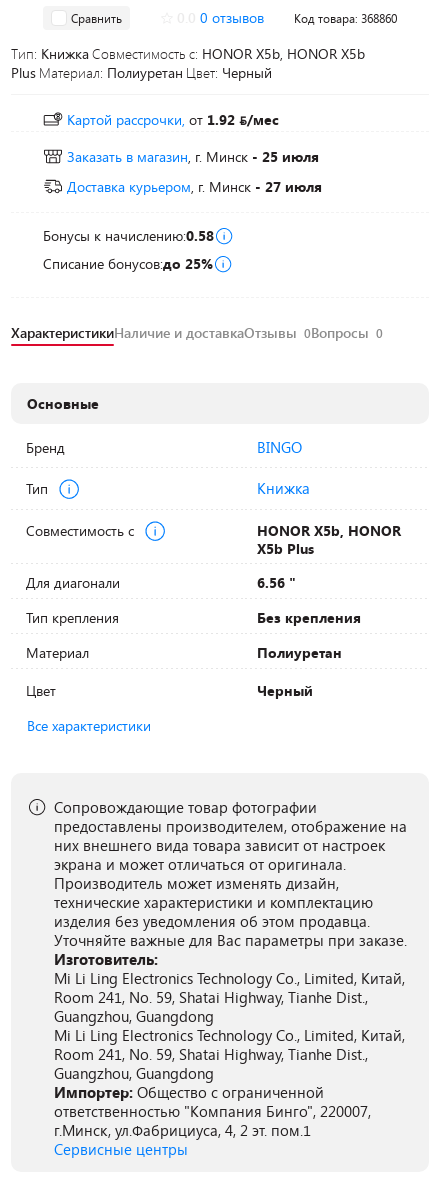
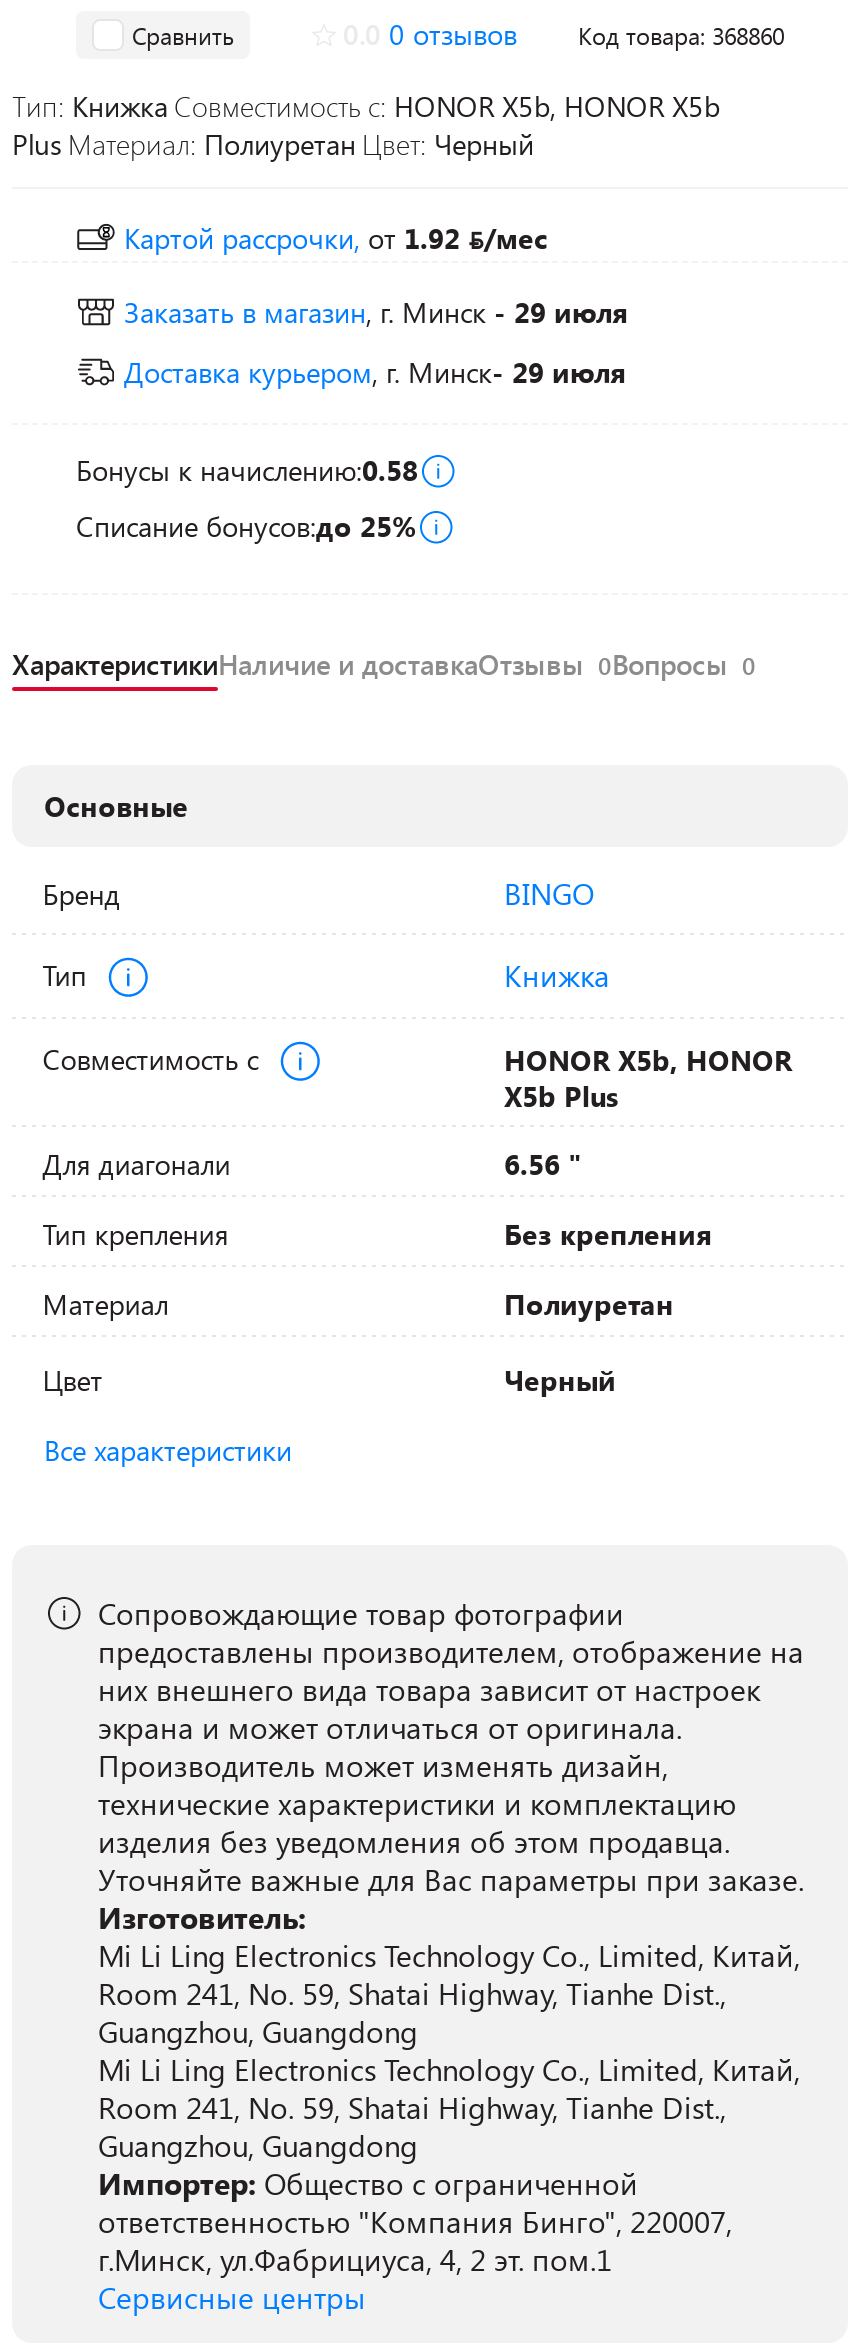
- Заказать в магазин, г. Минск - 25 июля
+ Заказать в магазин, г. Минск - 29 июля

- Доставка курьером, г. Минск- 27 июля
+ Доставка курьером, г. Минск- 29 июля
